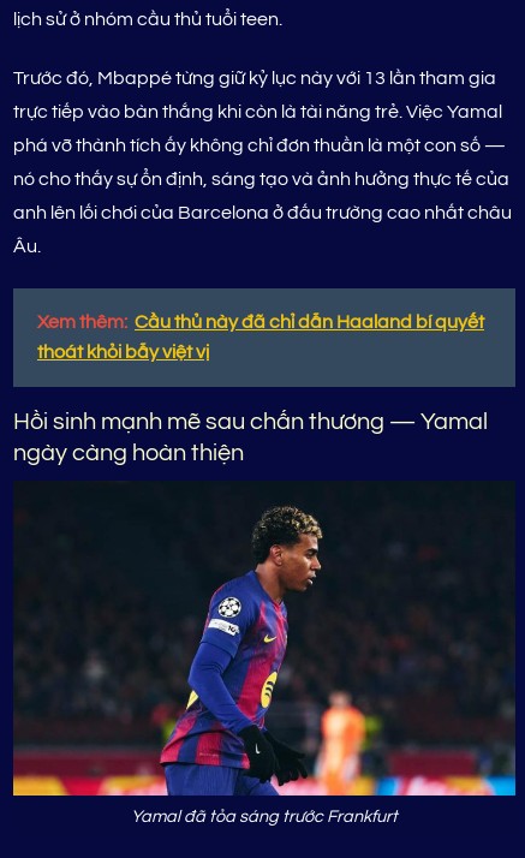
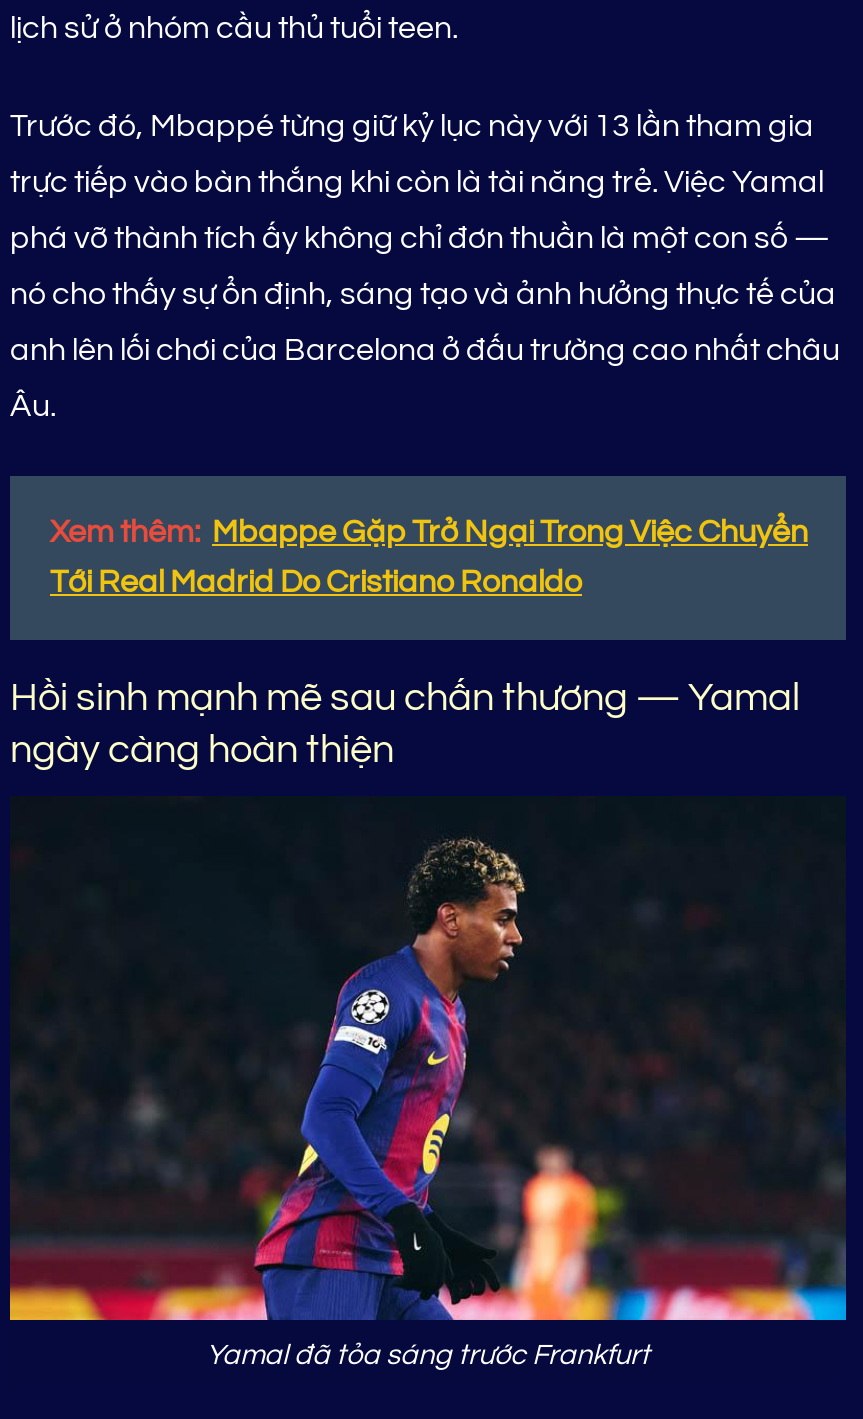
- Xem thêm: Cầu thủ này đã chỉ dẫn Haaland bí quyết
+ Xem thêm: Mbappe Gặp Trở Ngại Trong Việc Chuyển

- thoát khỏi bẫy việt vị
+ Tới Real Madrid Do Cristiano Ronaldo
